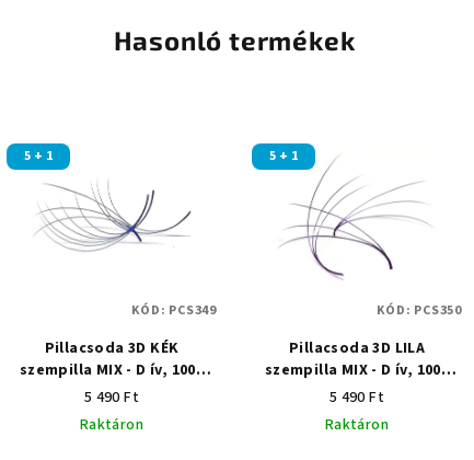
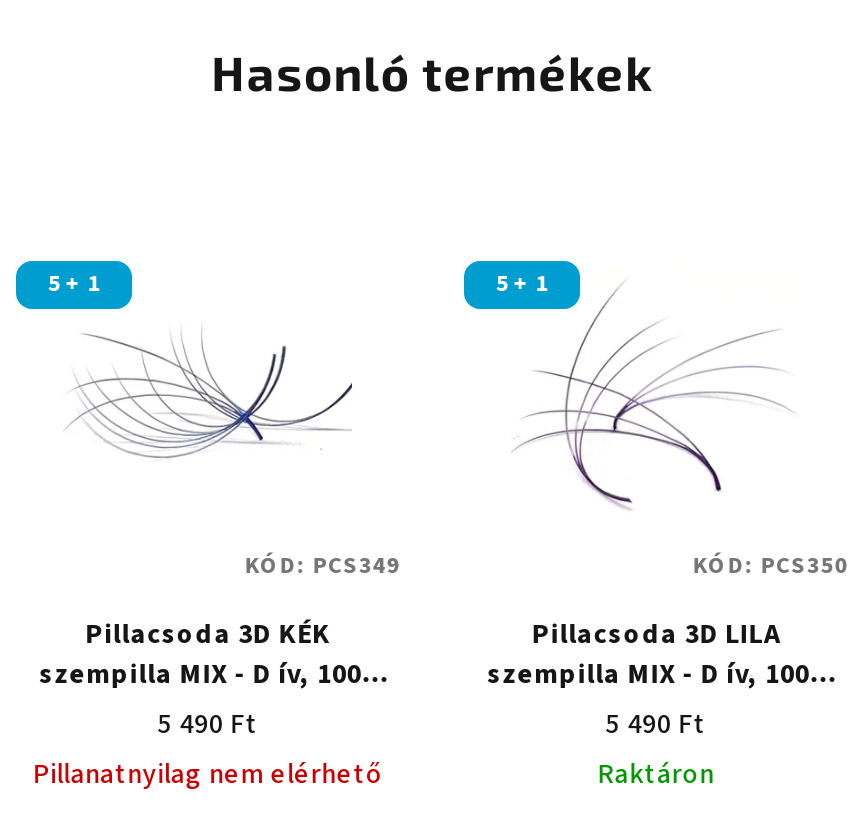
- Raktáron
+ Pillanatnyilag nem elérhető
